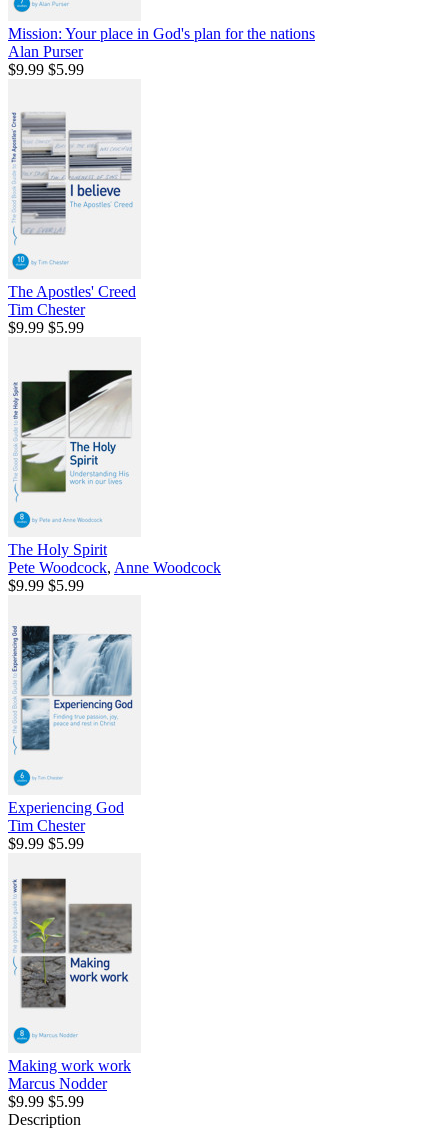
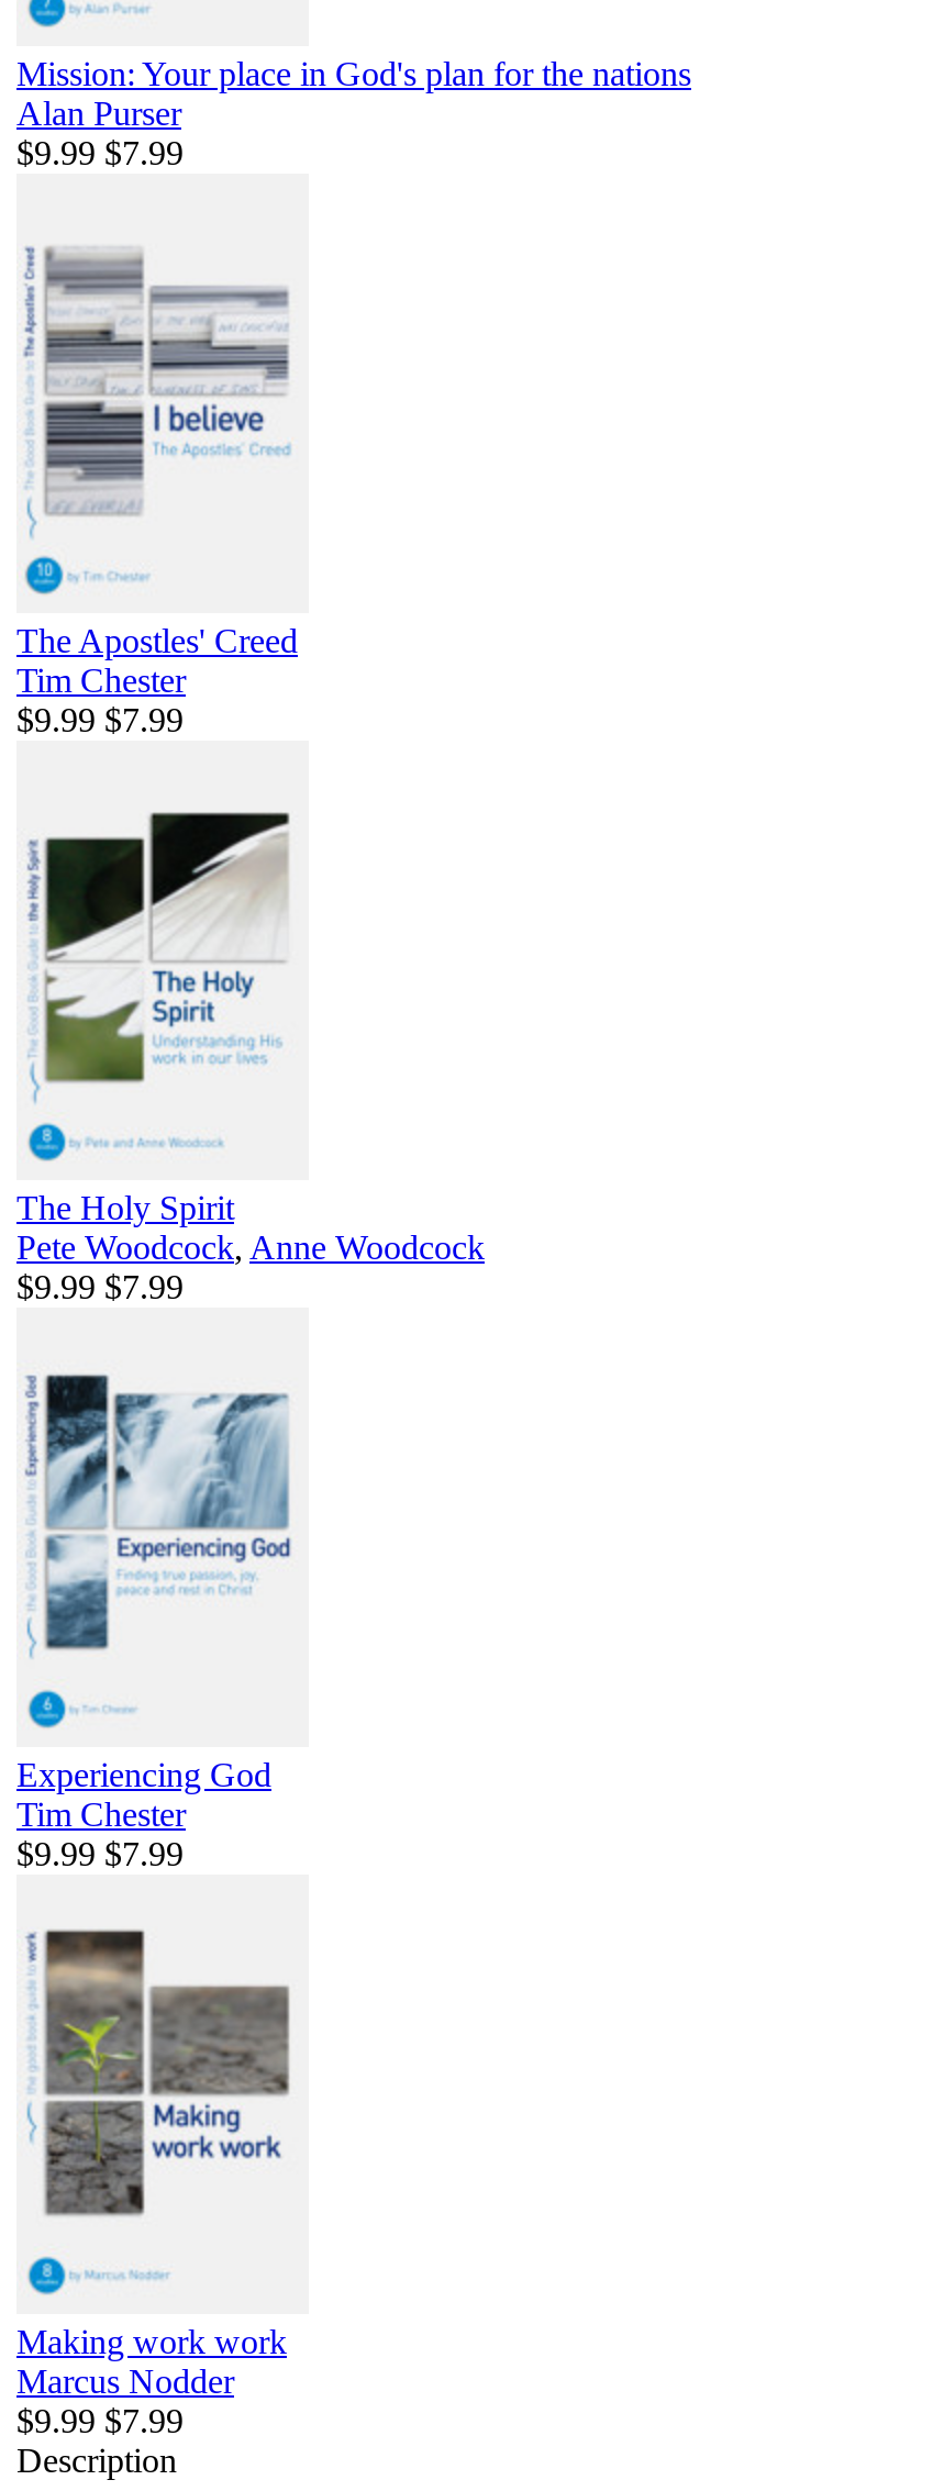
- $9.99 $5.99
+ $9.99 $7.99

- $9.99 $5.99
+ $9.99 $7.99

- $9.99 $5.99
+ $9.99 $7.99

- $9.99 $5.99
+ $9.99 $7.99

- $9.99 $5.99
+ $9.99 $7.99
